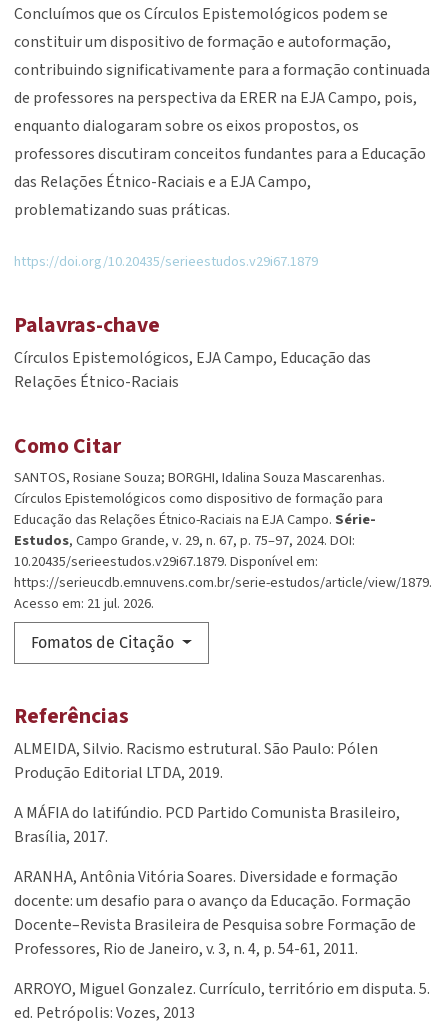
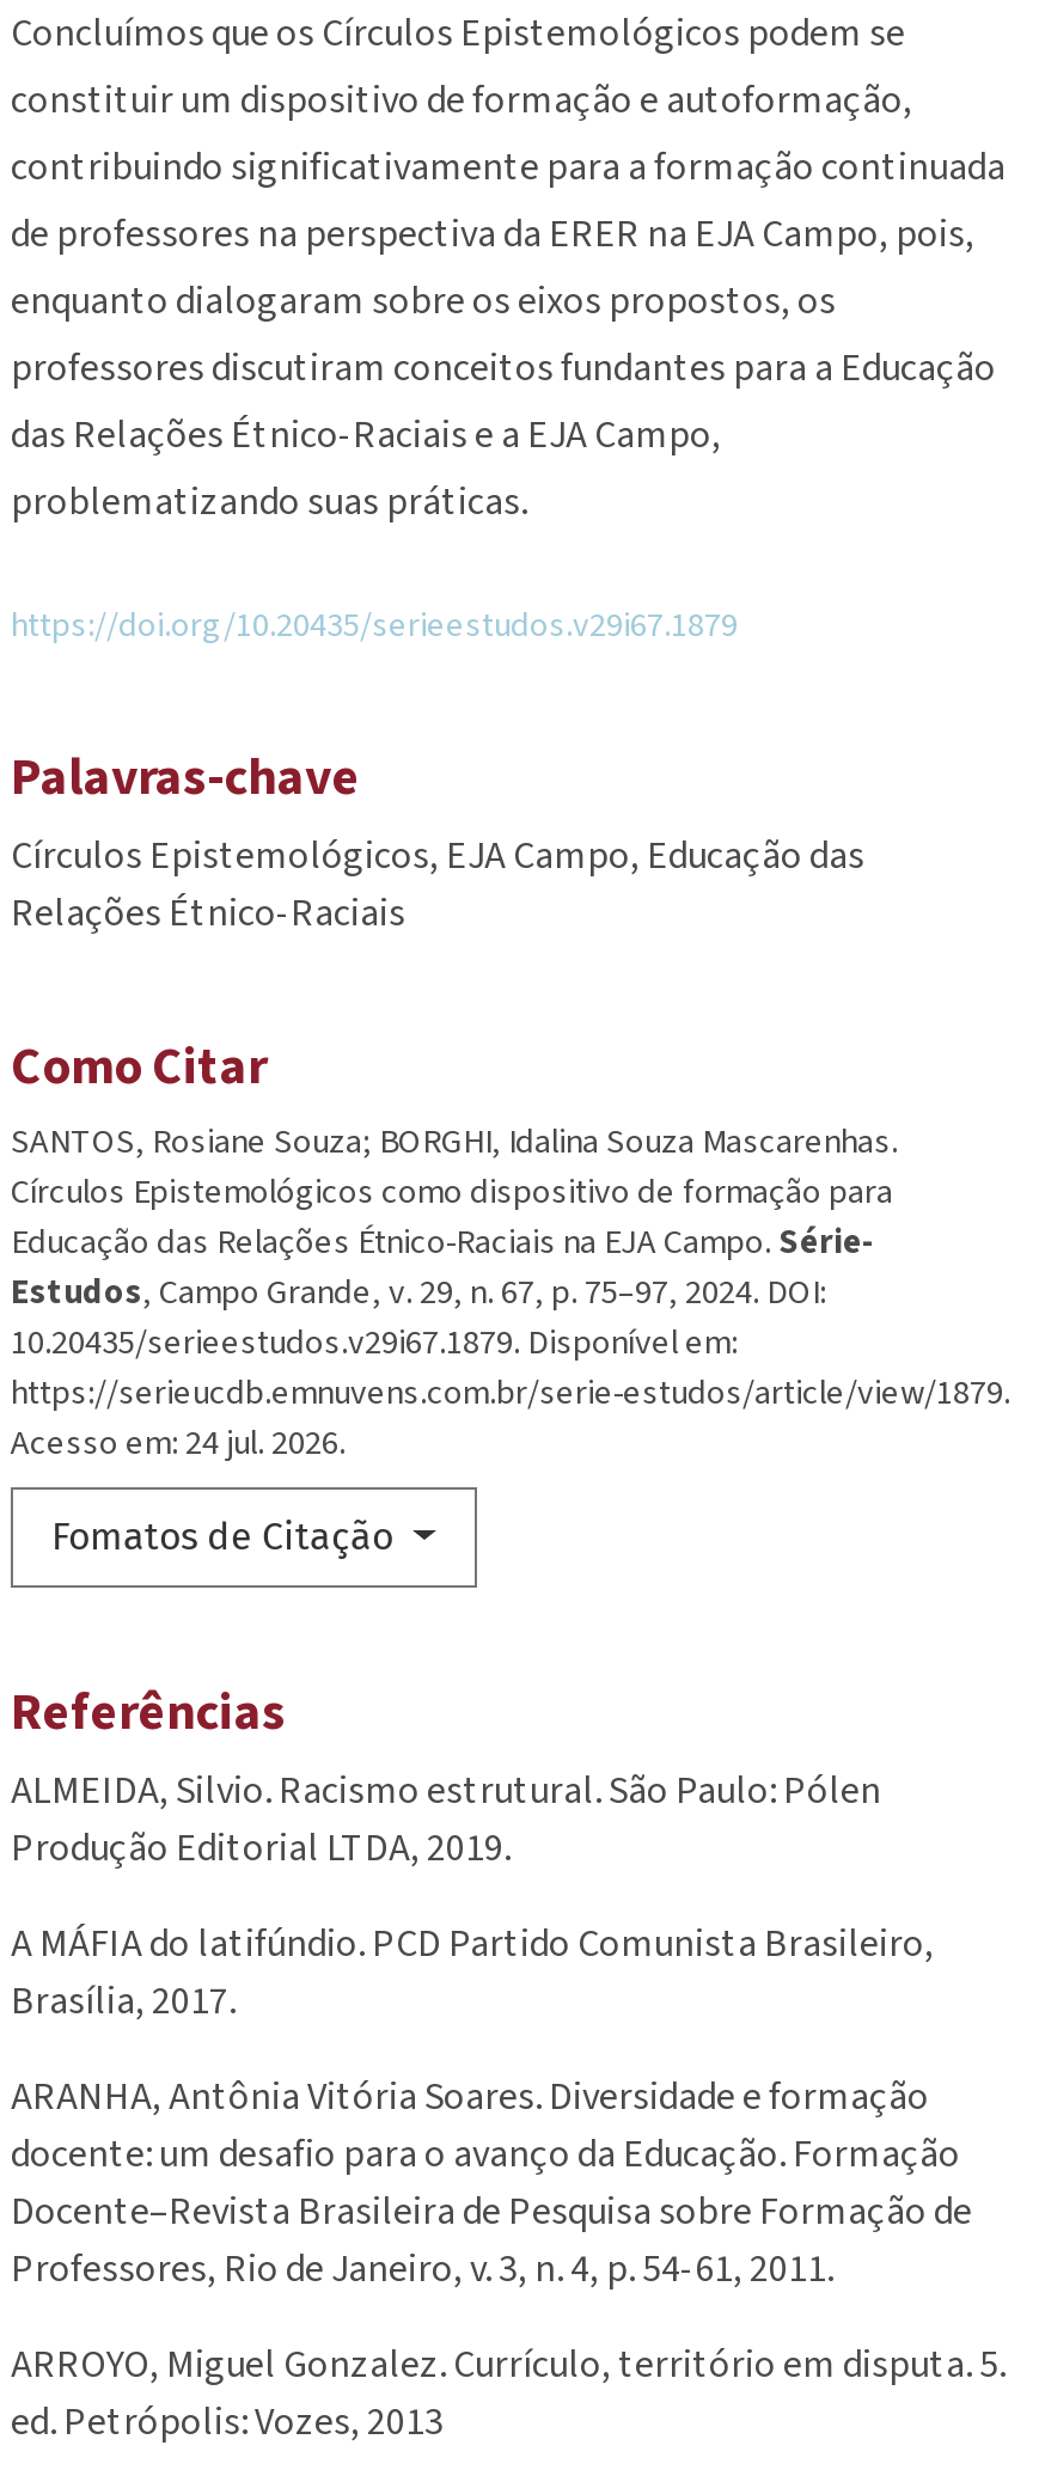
- Acesso em: 21 jul. 2026.
+ Acesso em: 24 jul. 2026.
